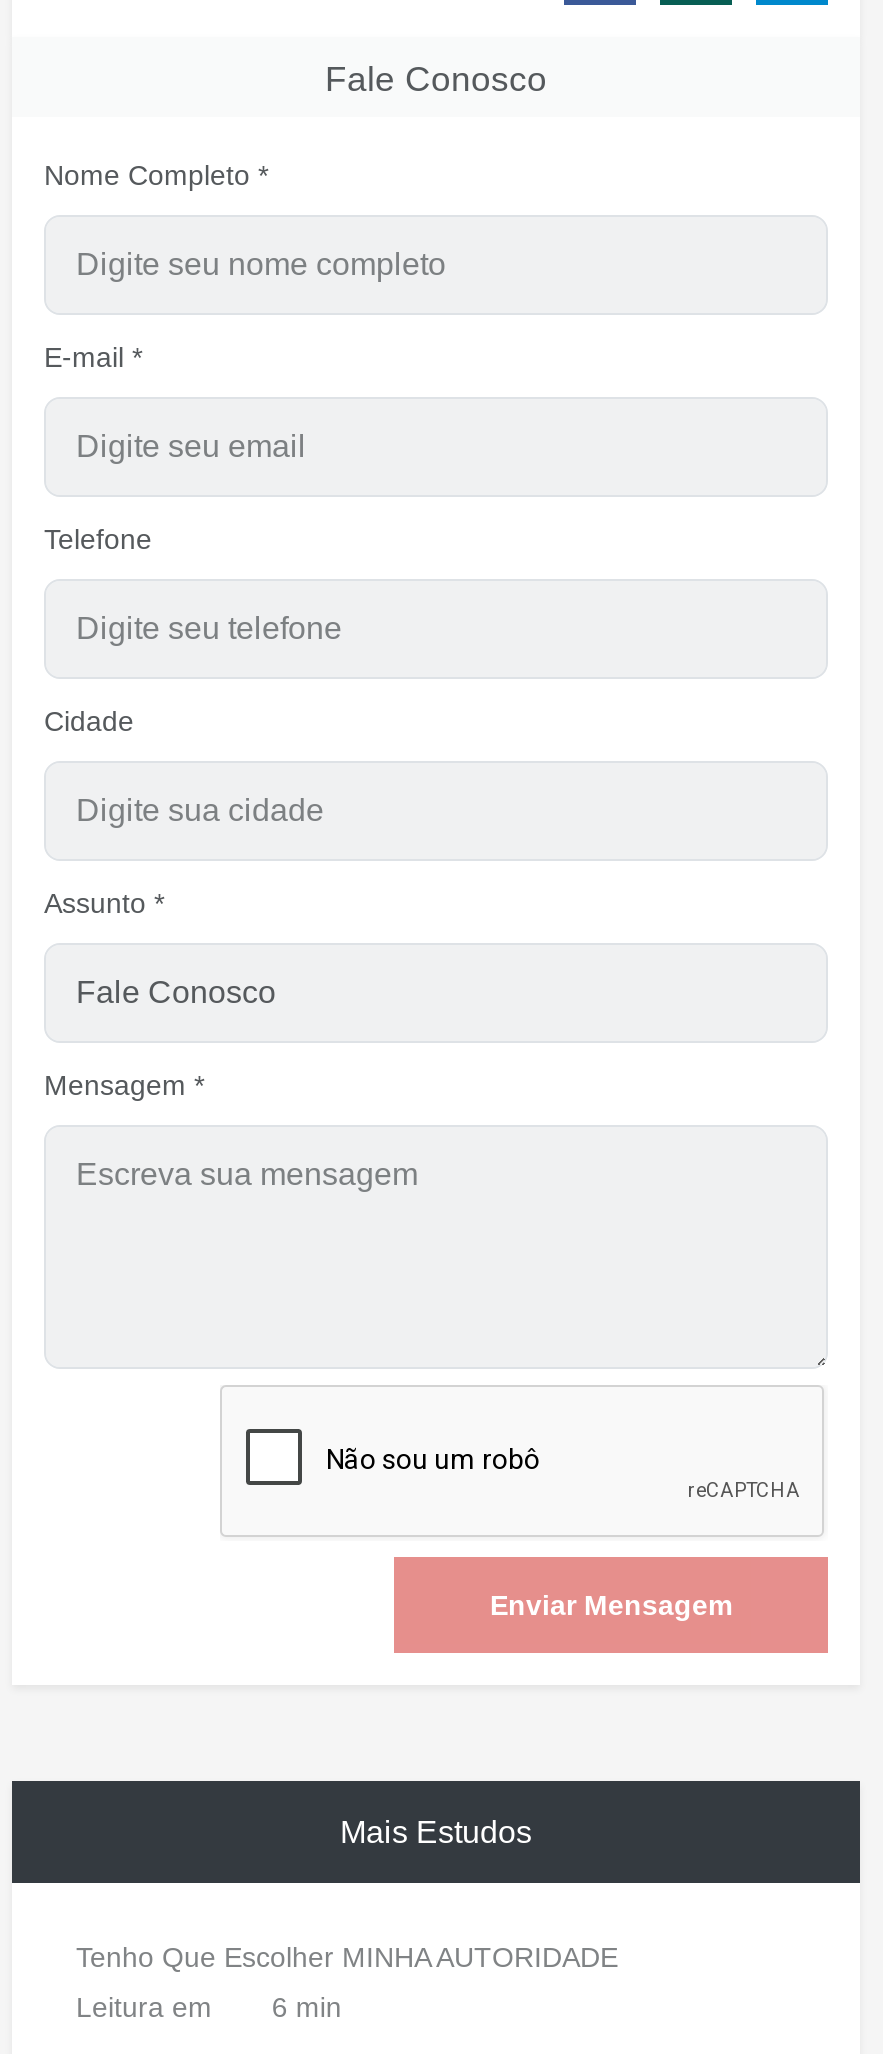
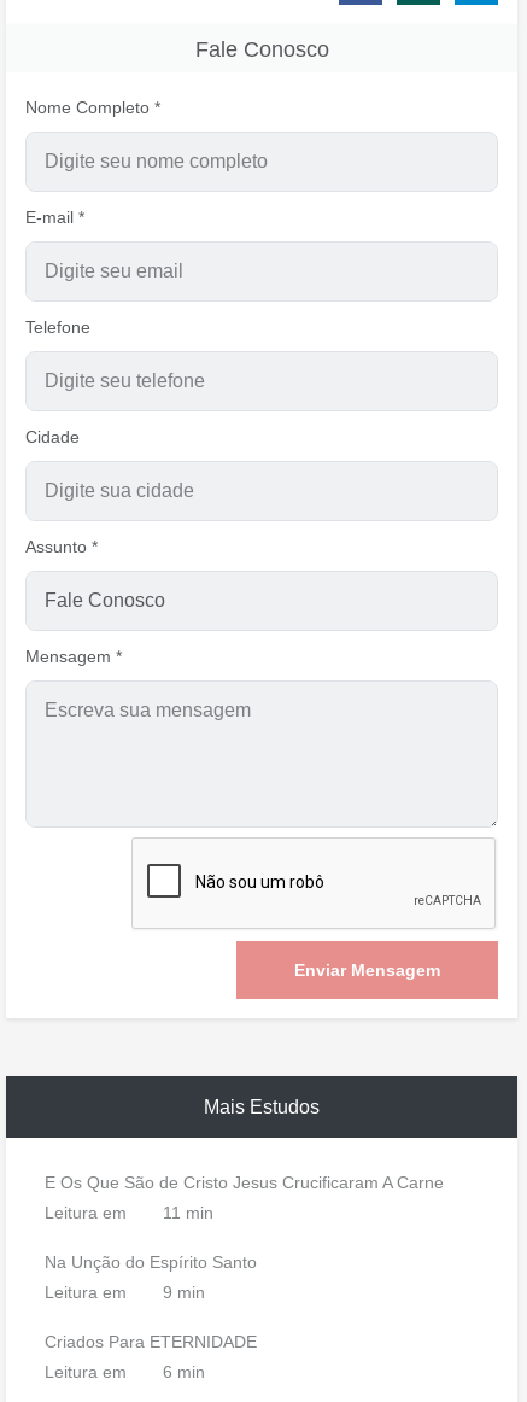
- Tenho Que Escolher MINHA AUTORIDADE
+ E Os Que São de Cristo Jesus Crucificaram A Carne
+ Leitura em
+ 11 min
+ Na Unção do Espírito Santo
+ Leitura em
+ 9 min
+ Criados Para ETERNIDADE
